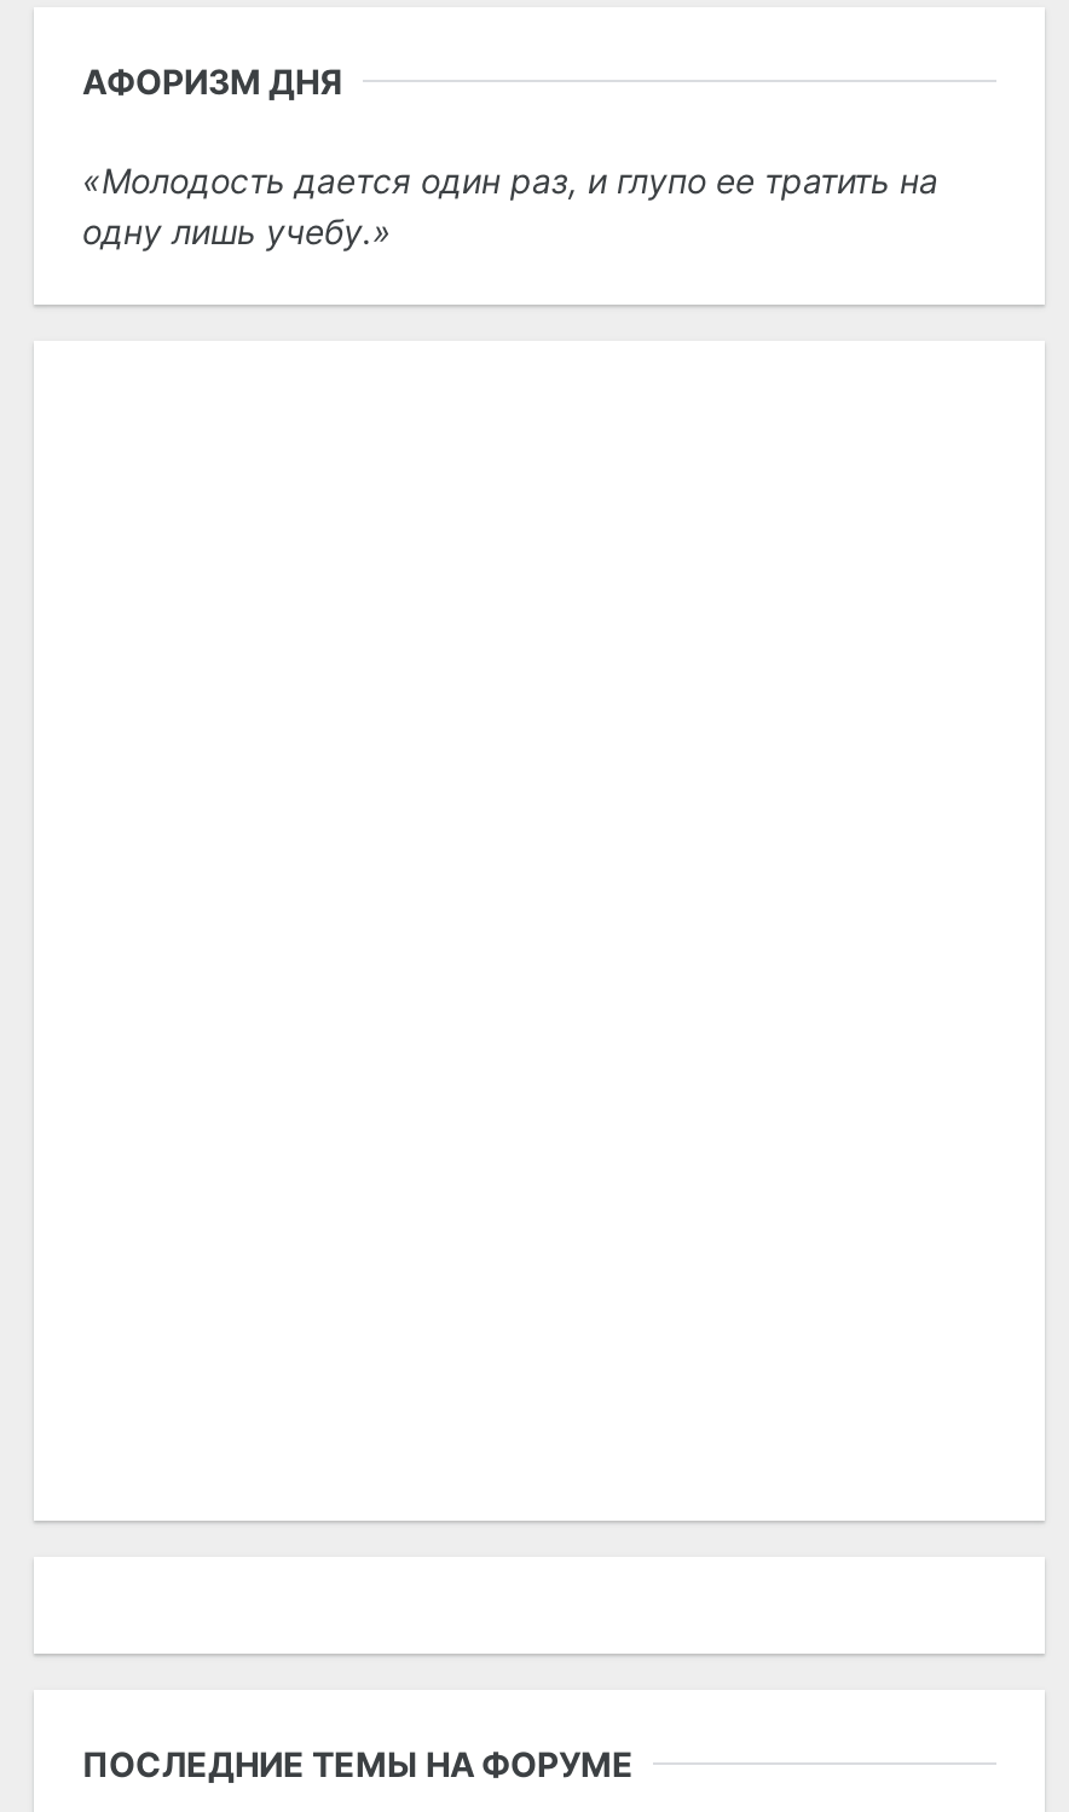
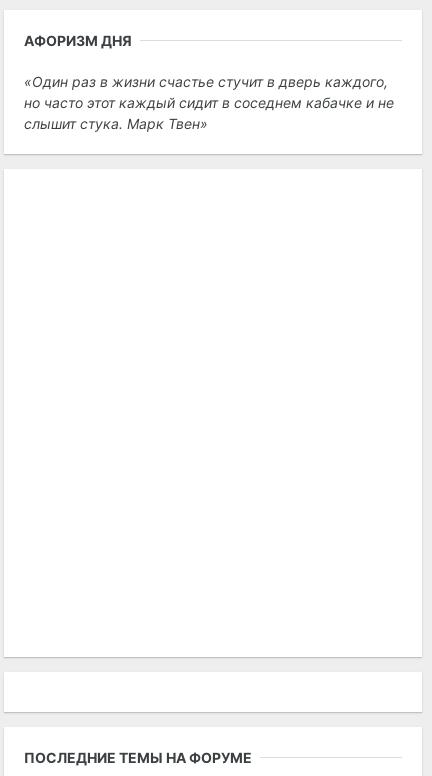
- Молодость дается один раз, и глупо ее тратить на
- одну лишь учебу.
+ Один раз в жизни счастье стучит в дверь каждого,
+ но часто этот каждый сидит в соседнем кабачке и не
+ слышит стука. Марк Твен
